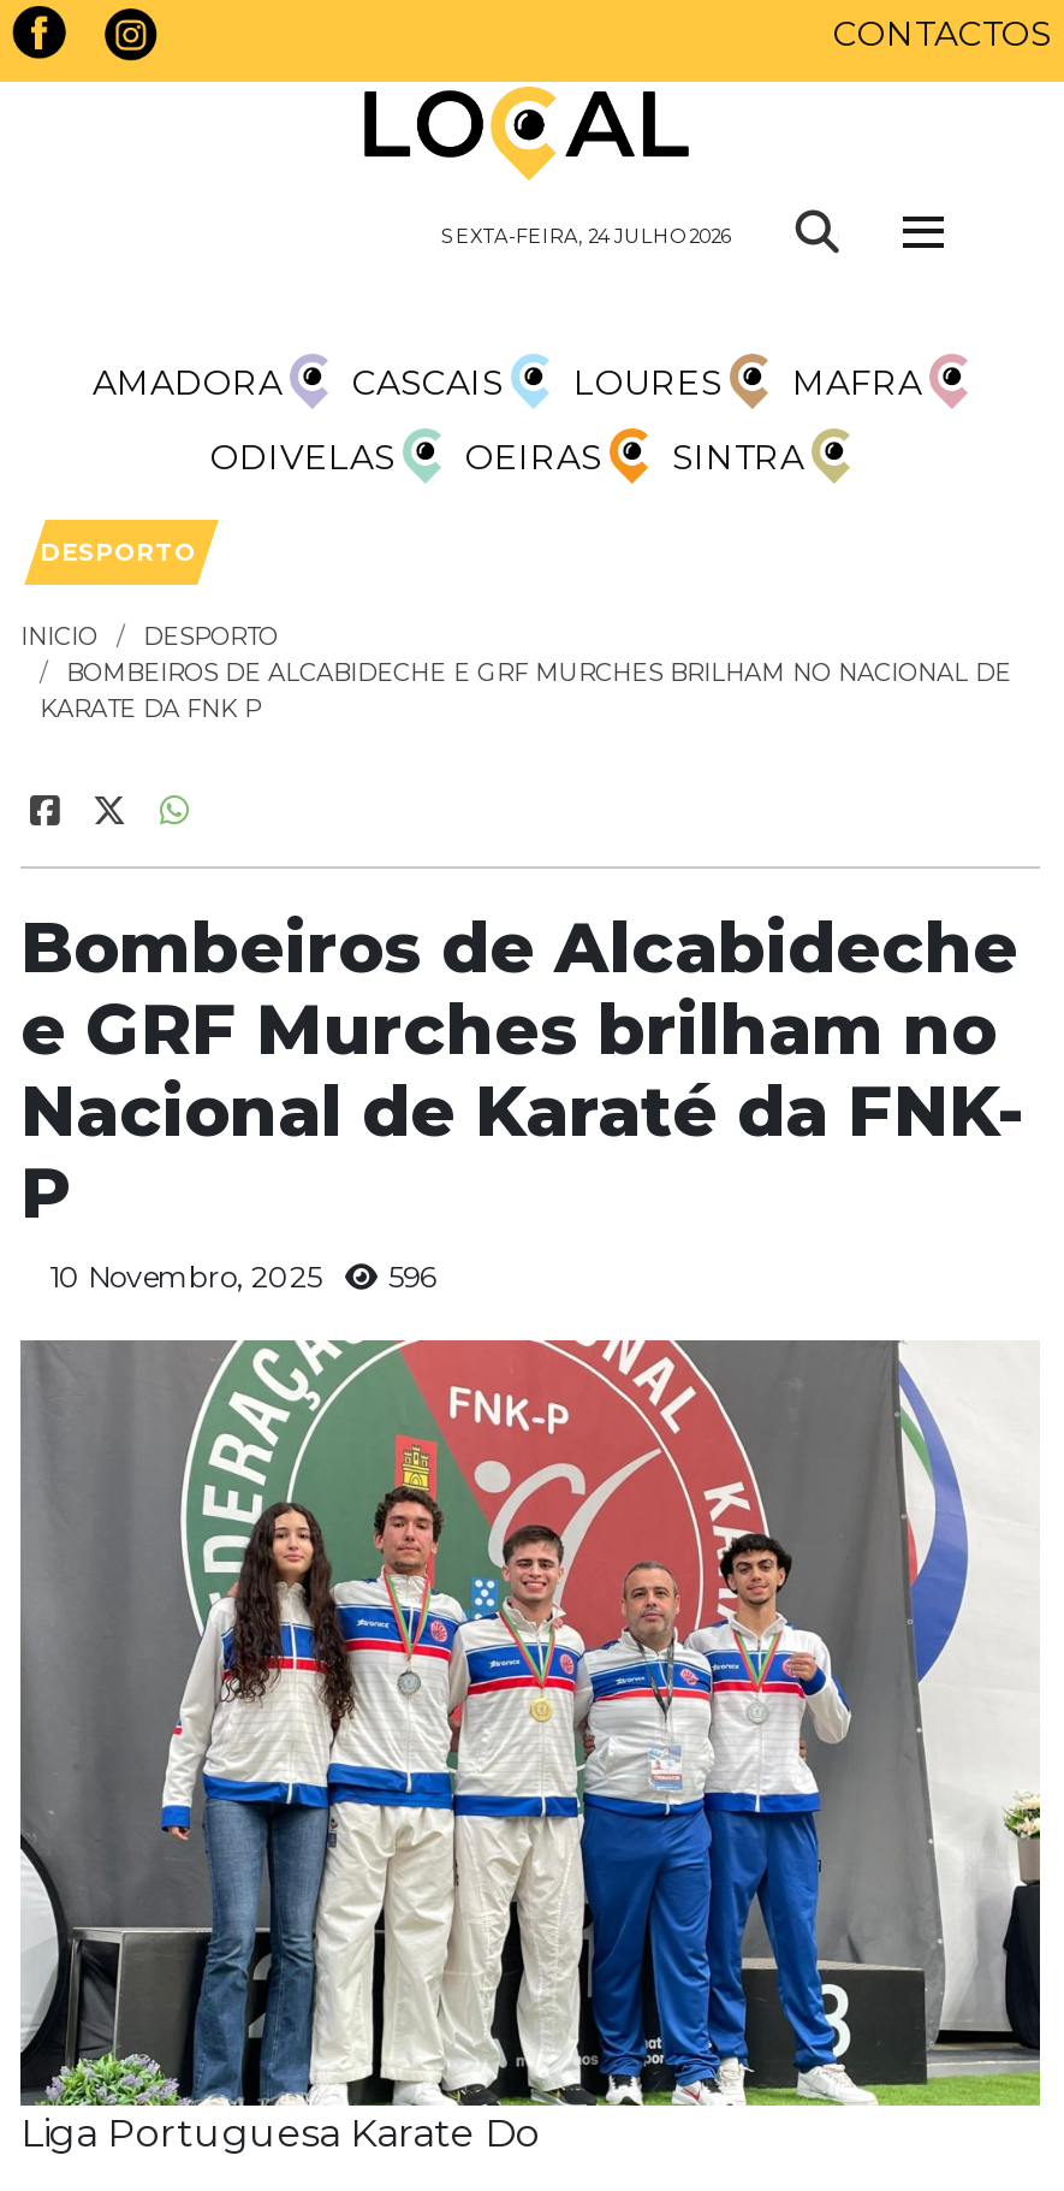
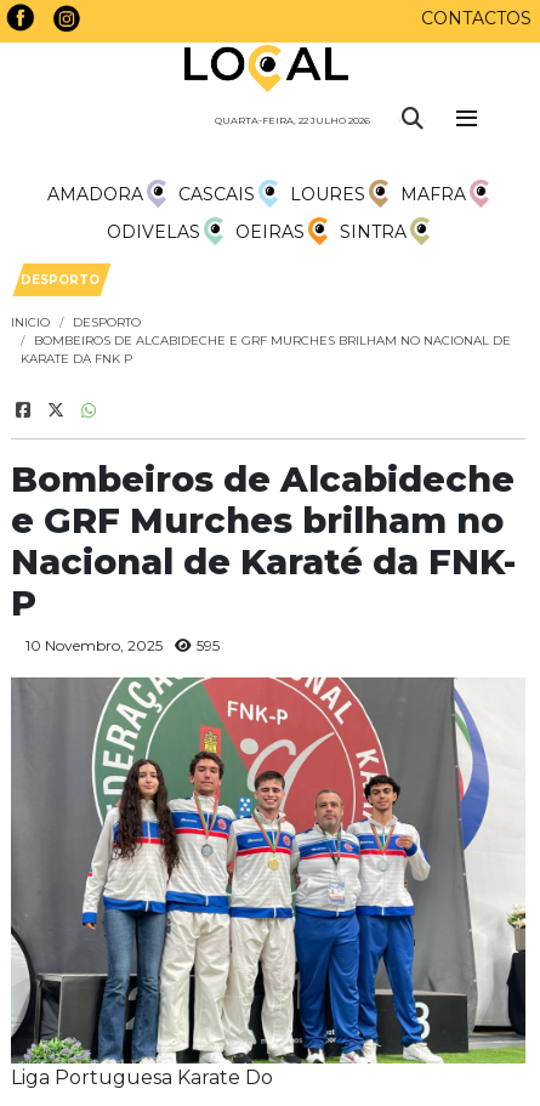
- SEXTA-FEIRA, 24 JULHO 2026
+ QUARTA-FEIRA, 22 JULHO 2026

- 10 Novembro, 2025 596
+ 10 Novembro, 2025 595
